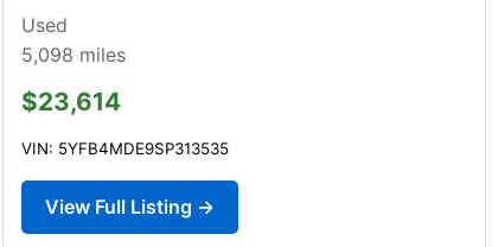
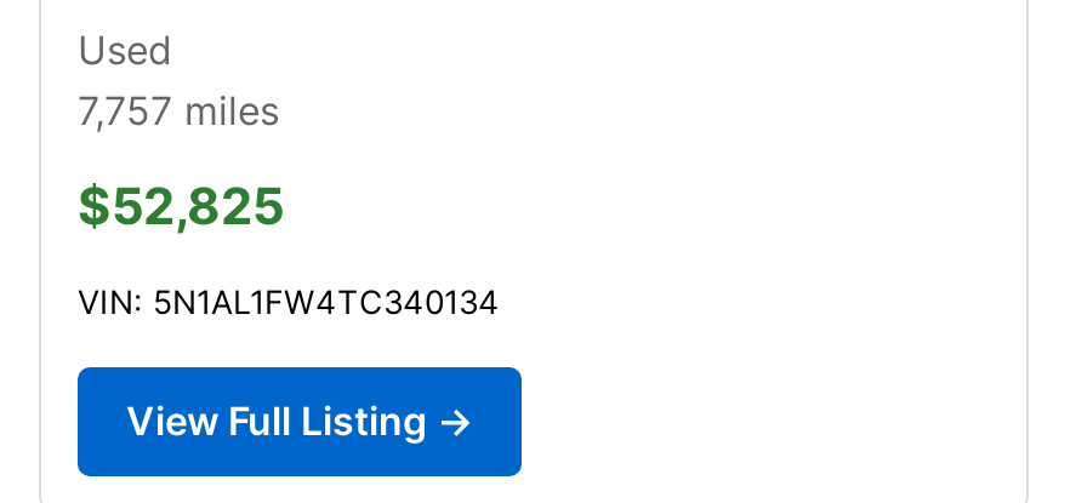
- 5,098 miles
+ 7,757 miles

- $23,614
+ $52,825

- VIN: 5YFB4MDE9SP313535
+ VIN: 5N1AL1FW4TC340134
